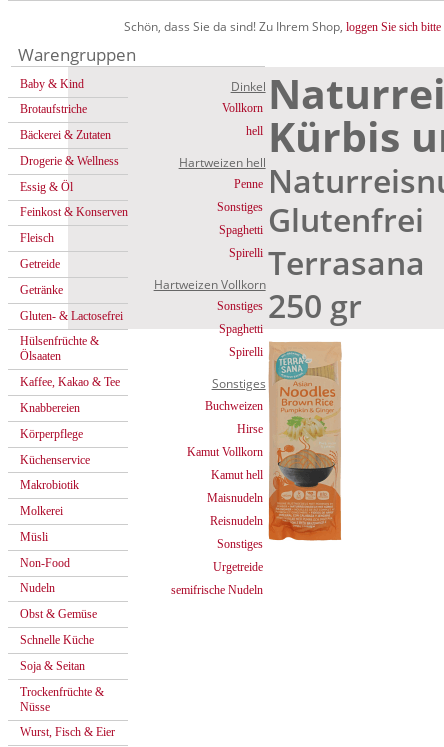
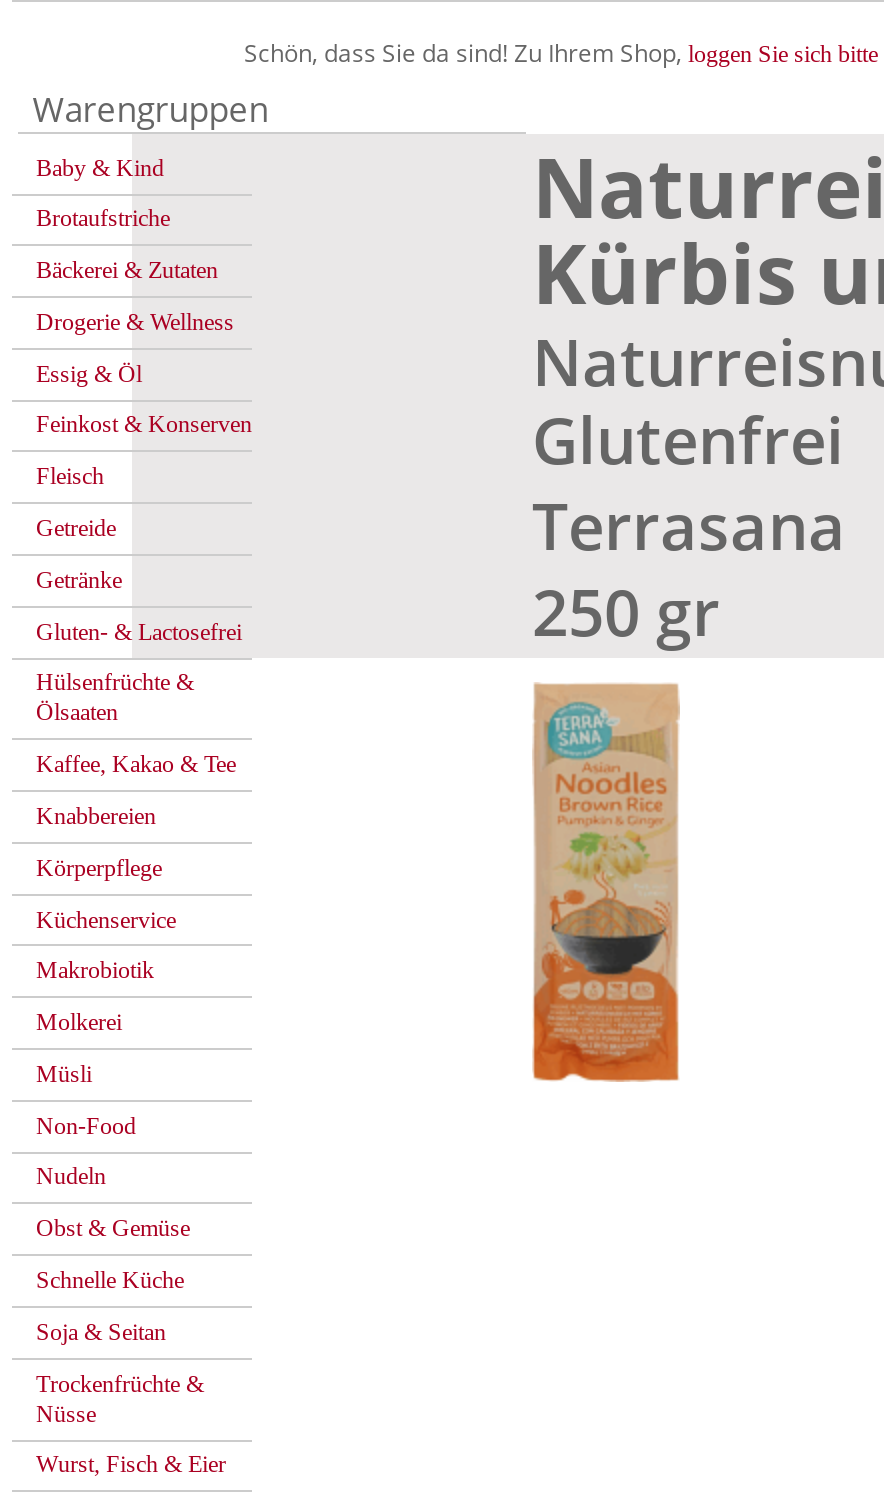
- Dinkel
- Vollkorn
- hell
- Hartweizen hell
- Penne
- Sonstiges
- Spaghetti
- Spirelli
- Hartweizen Vollkorn
- Sonstiges
- Spaghetti
- Spirelli
- Sonstiges
- Buchweizen
- Hirse
- Kamut Vollkorn
- Kamut hell
- Maisnudeln
- Reisnudeln
- Sonstiges
- Urgetreide
- semifrische Nudeln
